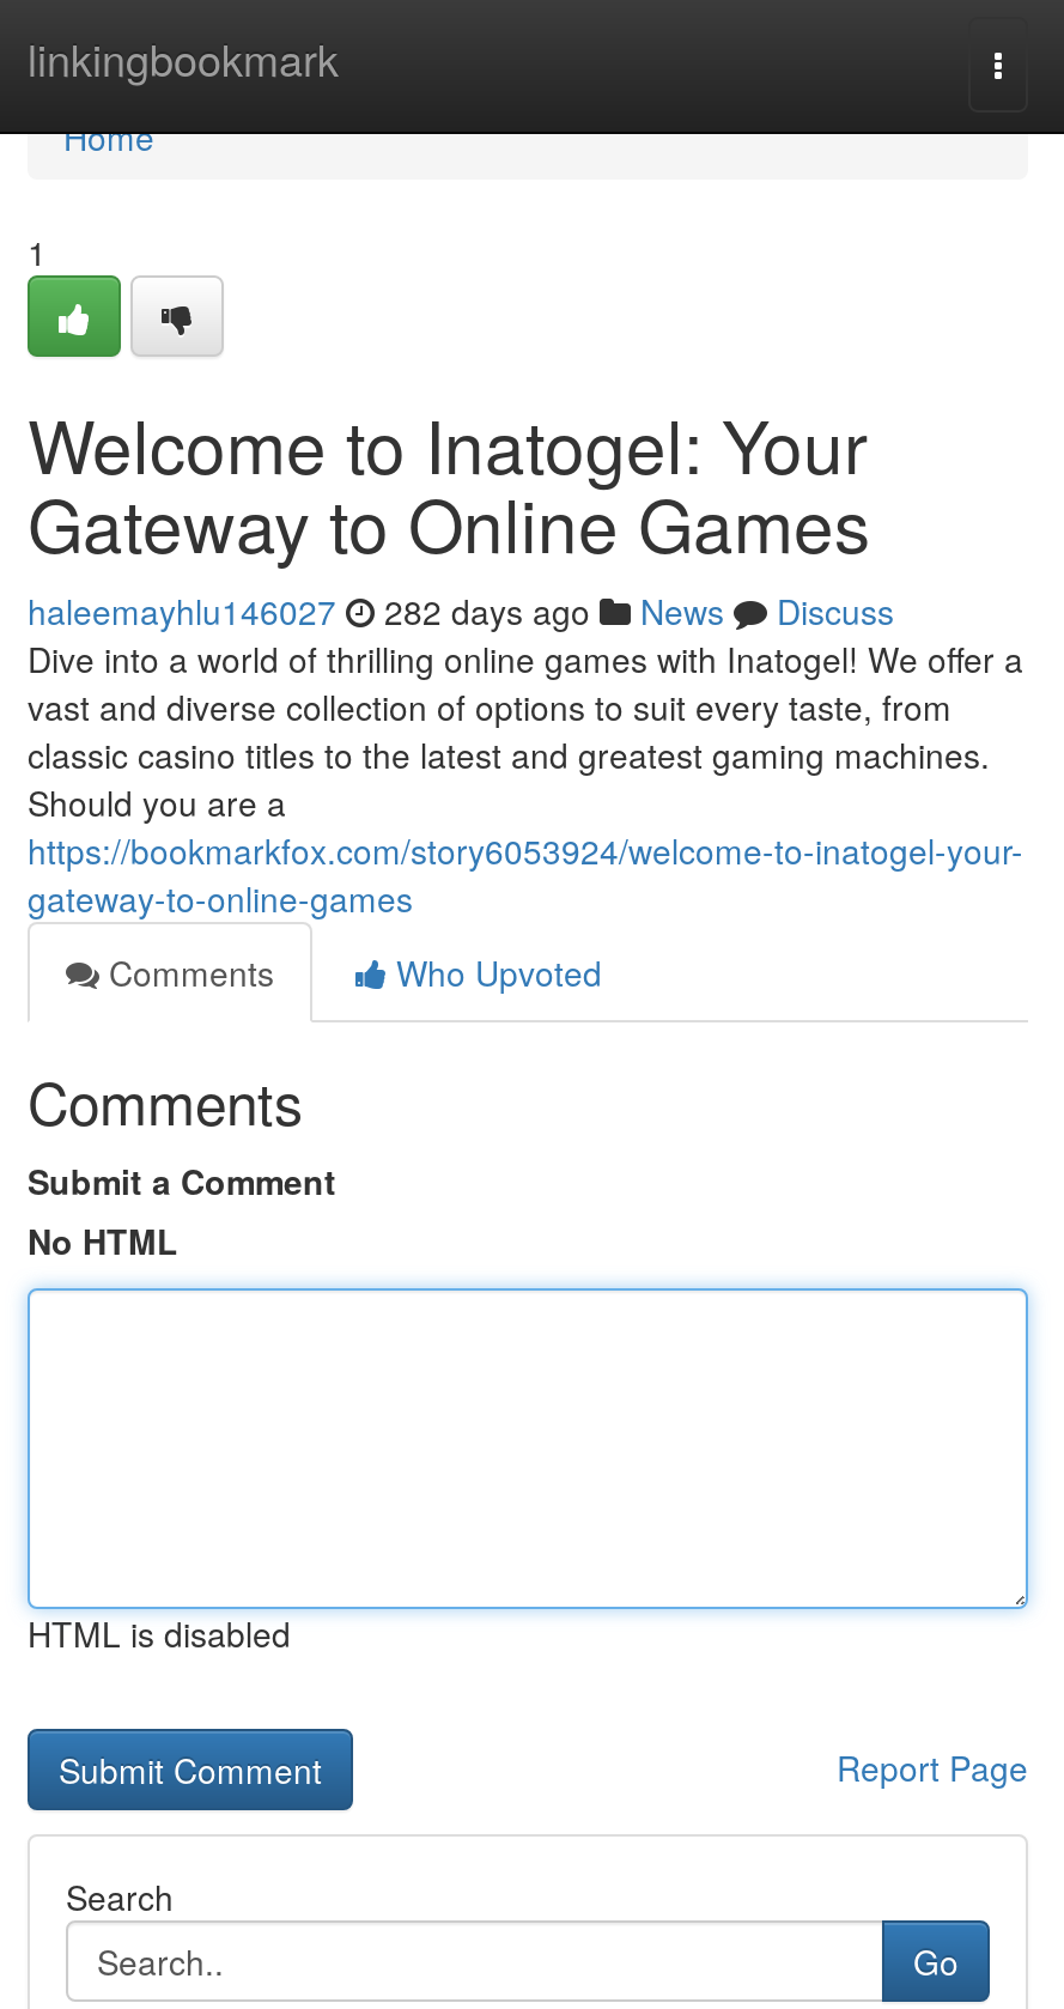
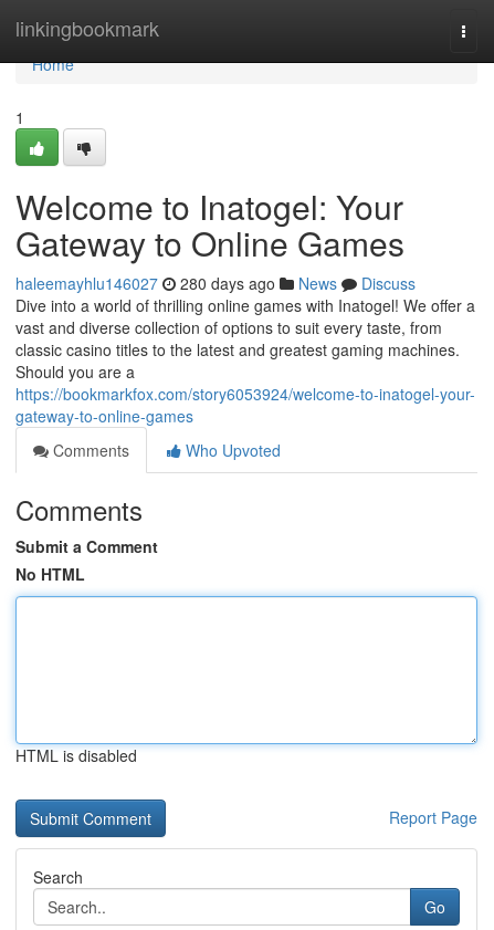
- haleemayhlu146027 282 days ago News Discuss
+ haleemayhlu146027 280 days ago News Discuss
